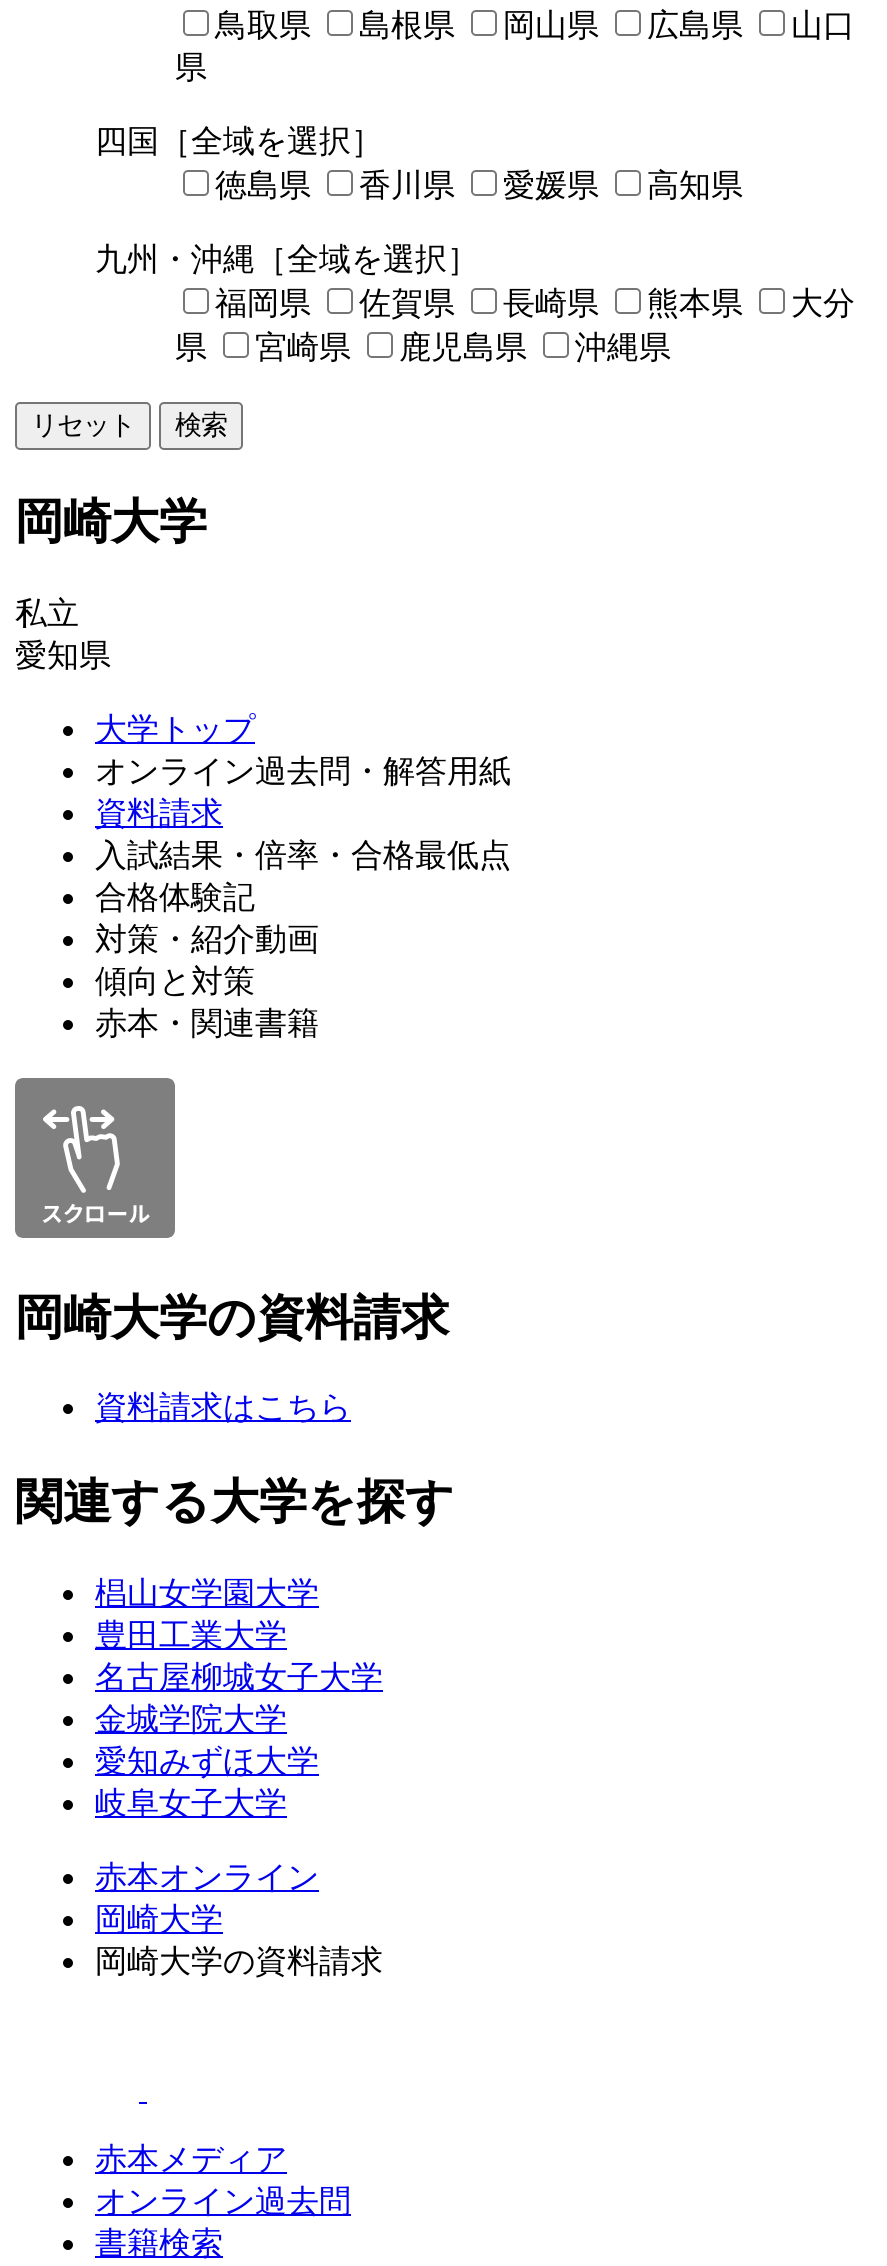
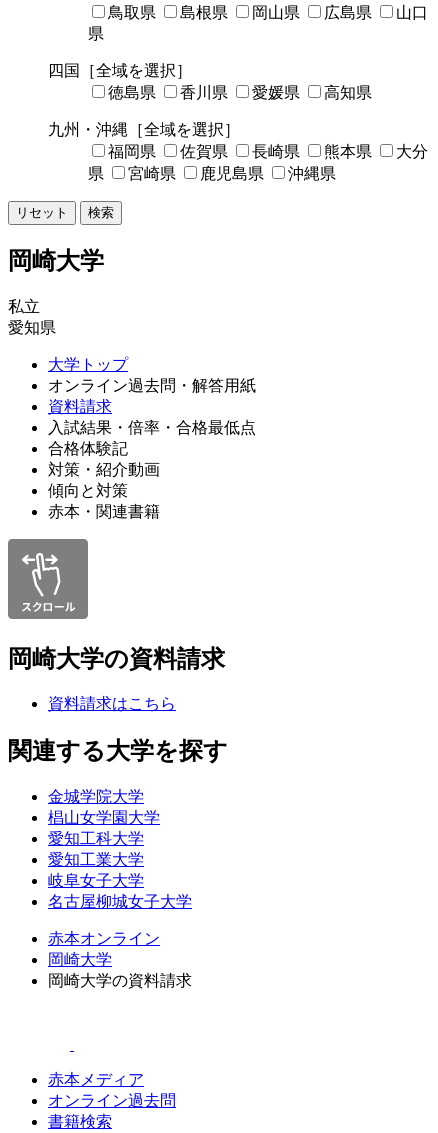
moved down: 椙山女学園大学

- 豊田工業大学

moved down: 名古屋柳城女子大学

moved up: 金城学院大学

- 愛知みずほ大学
+ 愛知工科大学
+ 愛知工業大学

moved up: 岐阜女子大学
